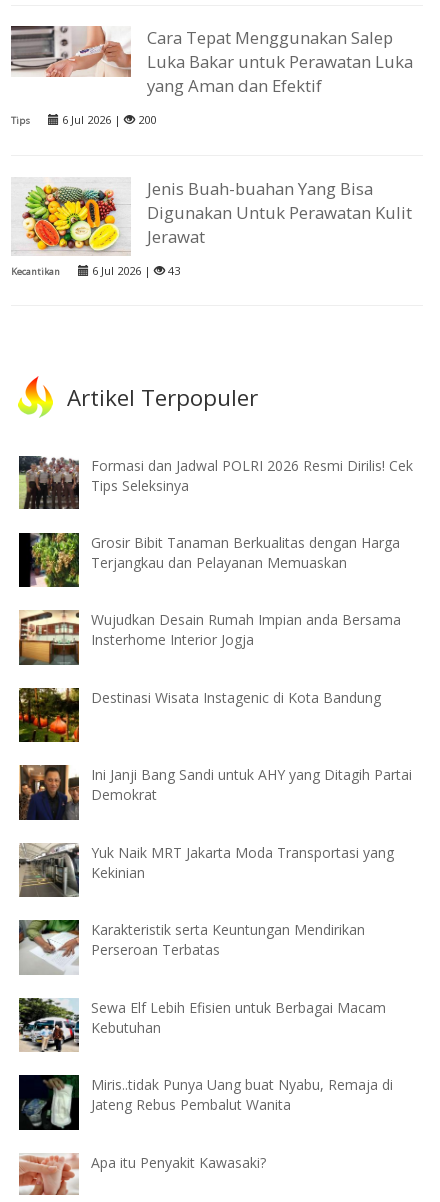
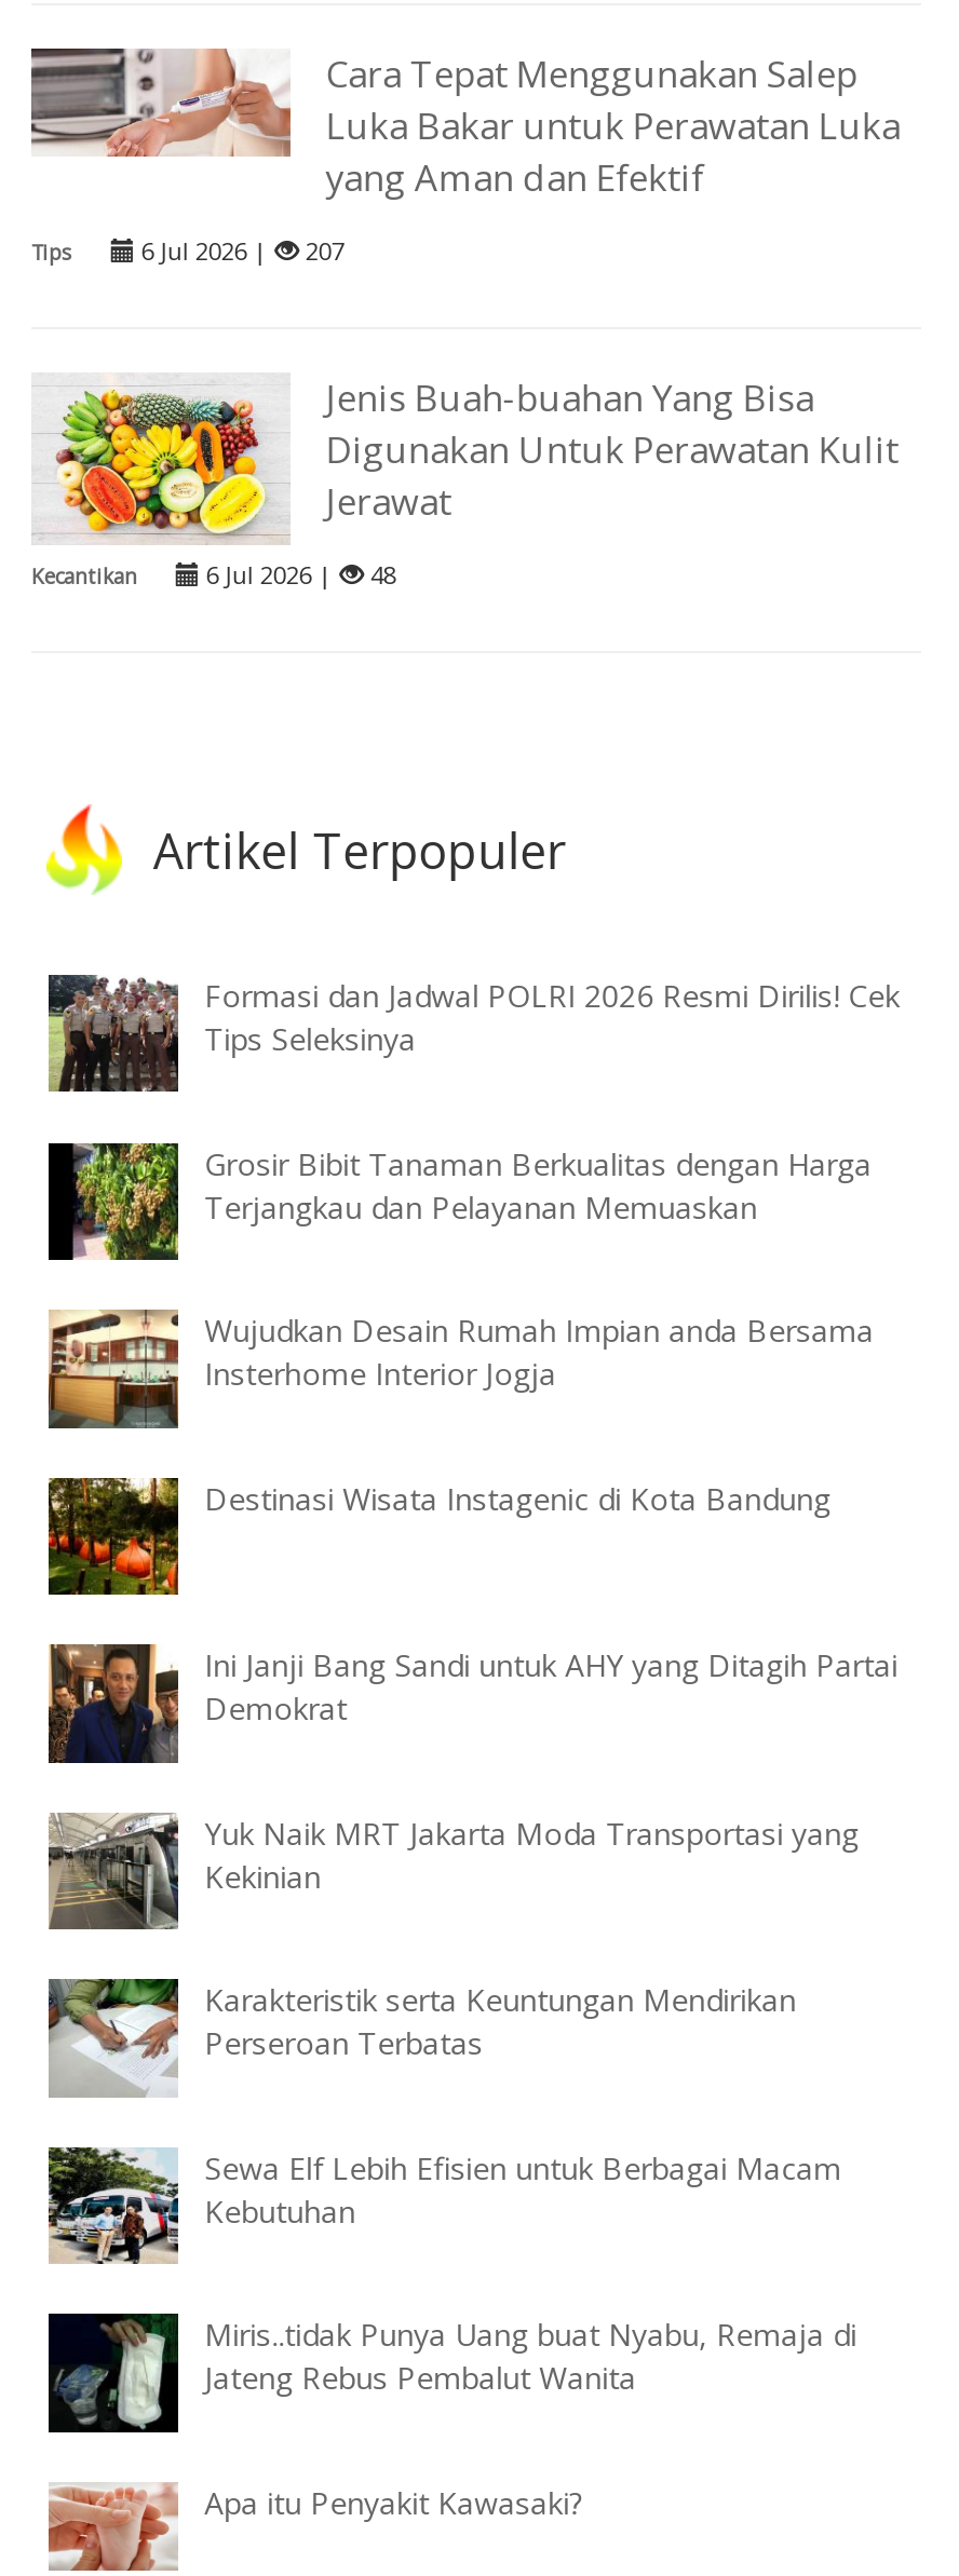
- 200
+ 207

- 43
+ 48
